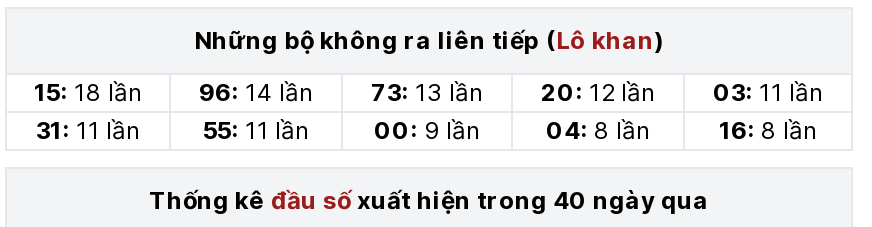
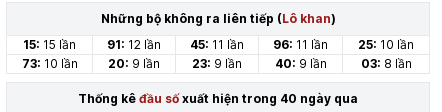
- 15: 18 lần
+ 15: 15 lần

- 96: 14 lần
+ 91: 12 lần

- 73: 13 lần
+ 45: 11 lần

- 20: 12 lần
+ 96: 11 lần

- 03: 11 lần
+ 25: 10 lần

- 31: 11 lần
+ 73: 10 lần

- 55: 11 lần
+ 20: 9 lần

- 00: 9 lần
+ 23: 9 lần

- 04: 8 lần
+ 40: 9 lần

- 16: 8 lần
+ 03: 8 lần
